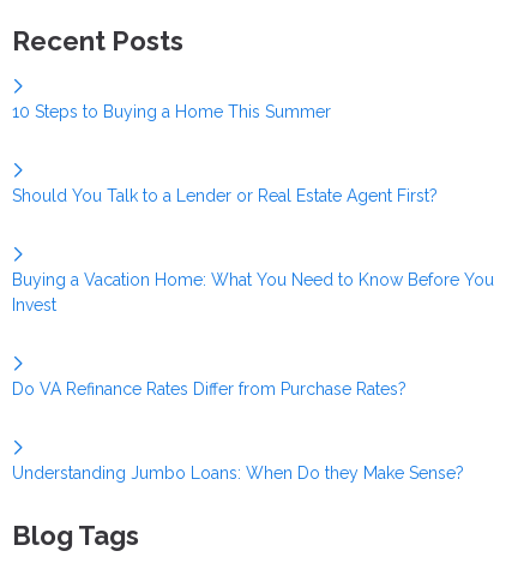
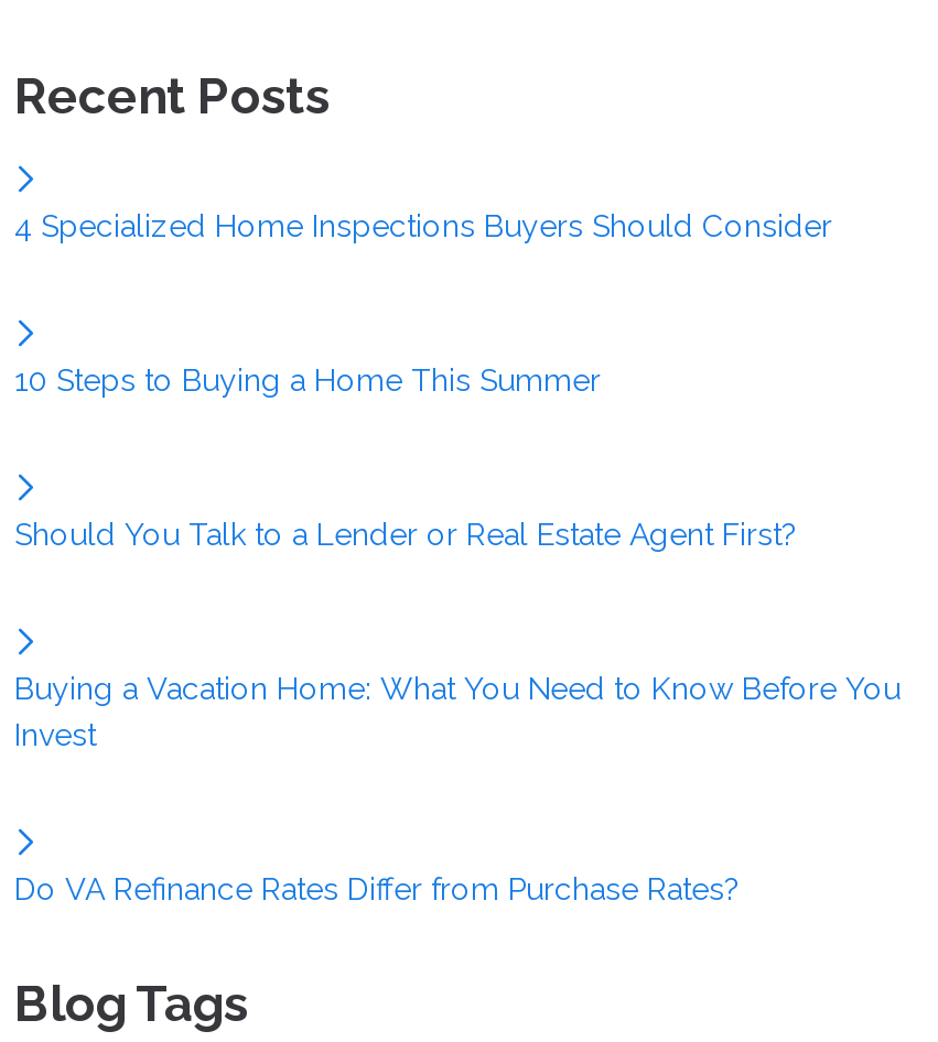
+ 4 Specialized Home Inspections Buyers Should Consider

moved down: 10 Steps to Buying a Home This Summer | Should You Talk to a Lender or Real Estate Agent First? | Buying a Vacation Home: What You Need to Know Before You | Invest | Do VA Refinance Rates Differ from Purchase Rates?

- Understanding Jumbo Loans: When Do they Make Sense?
